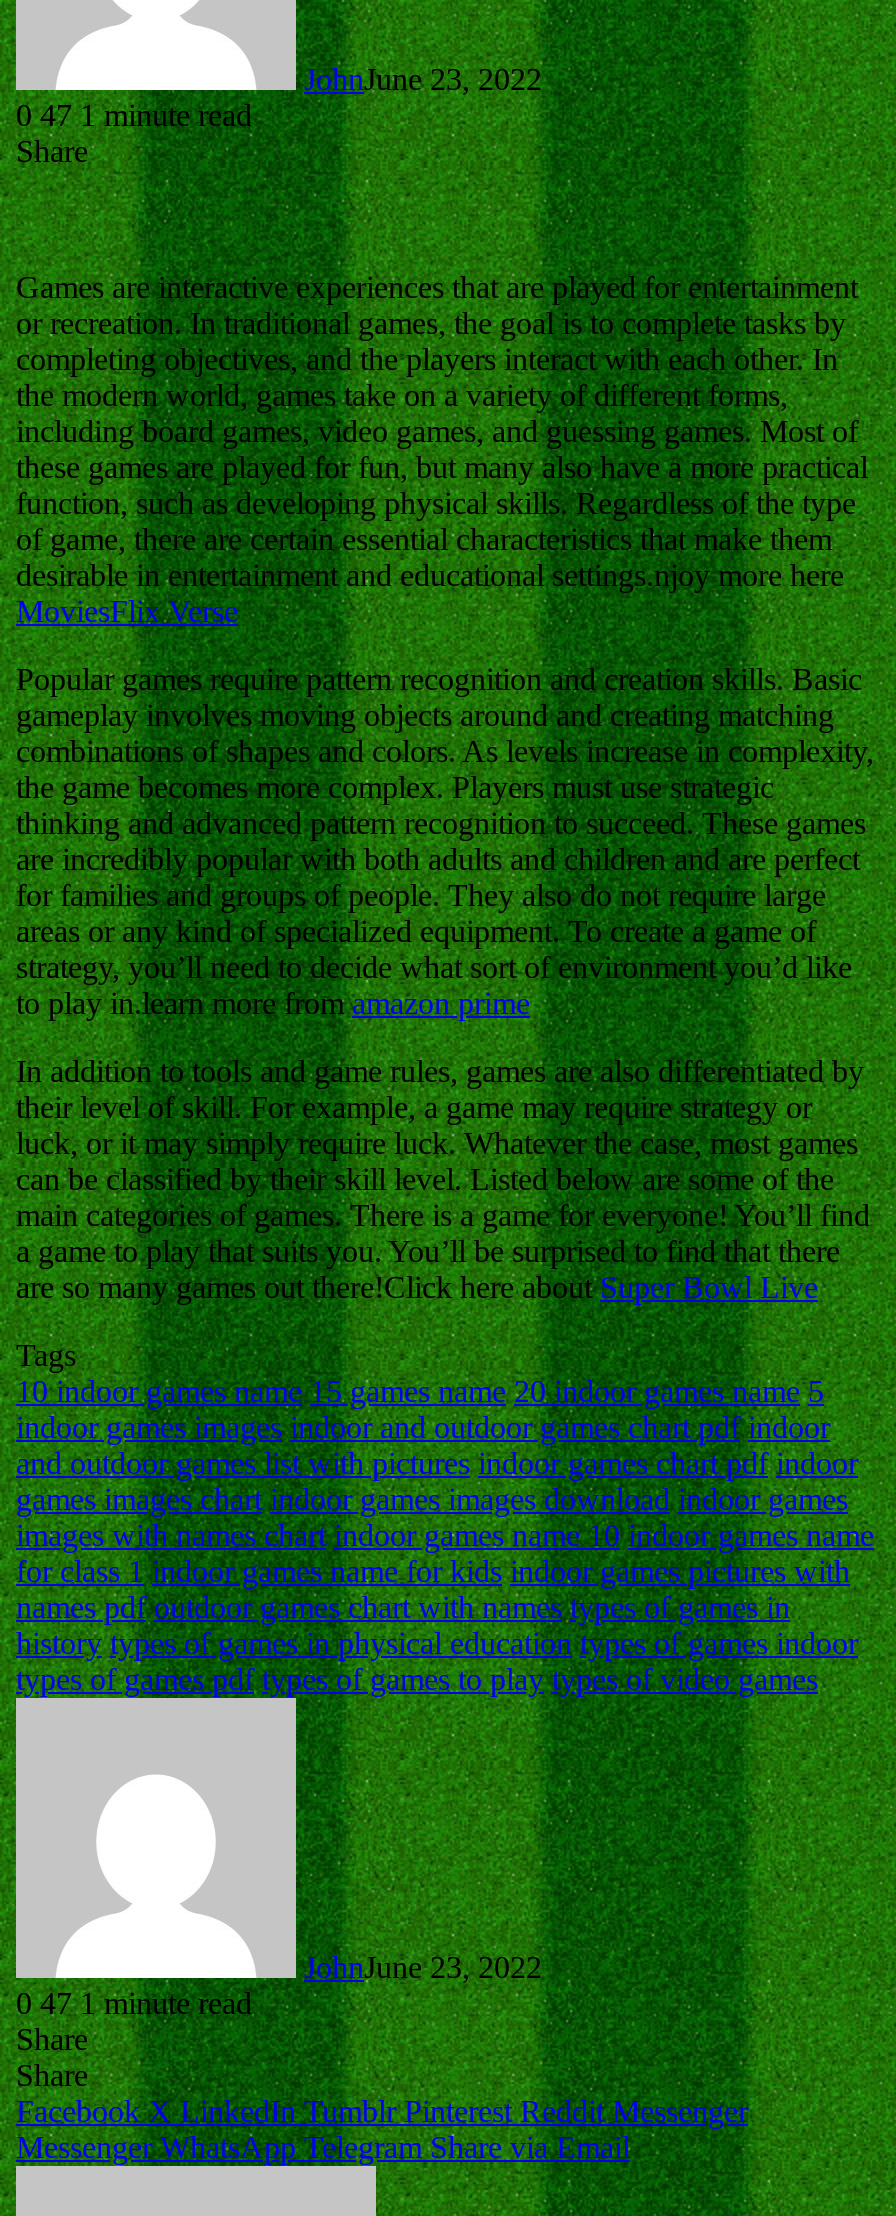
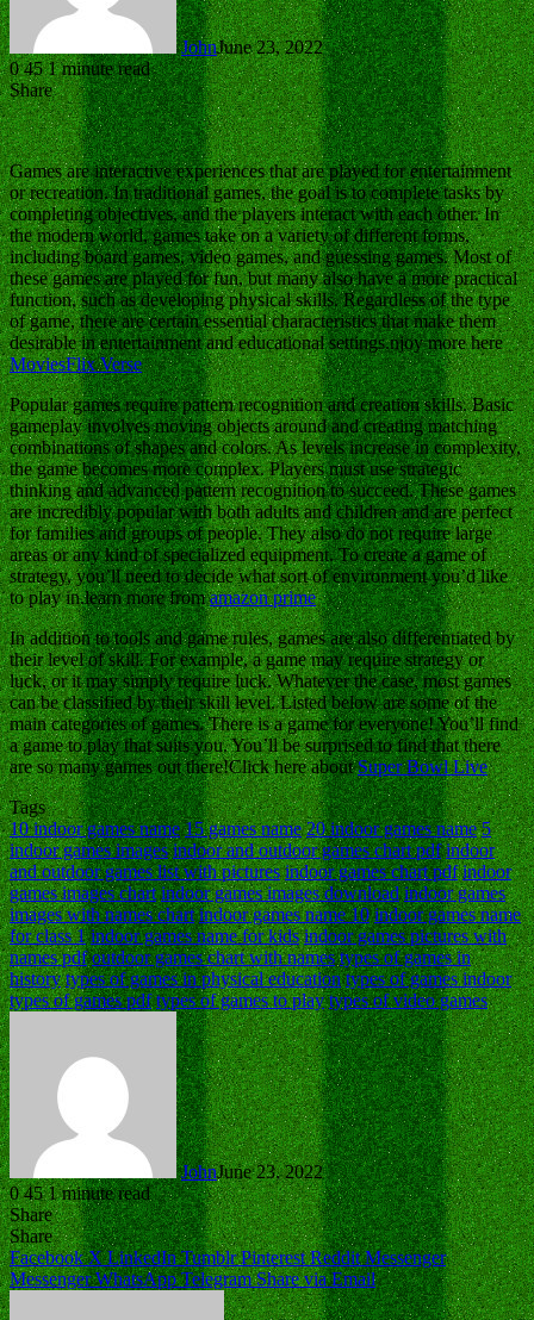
- 0 47 1 minute read
+ 0 45 1 minute read

- 0 47 1 minute read
+ 0 45 1 minute read
